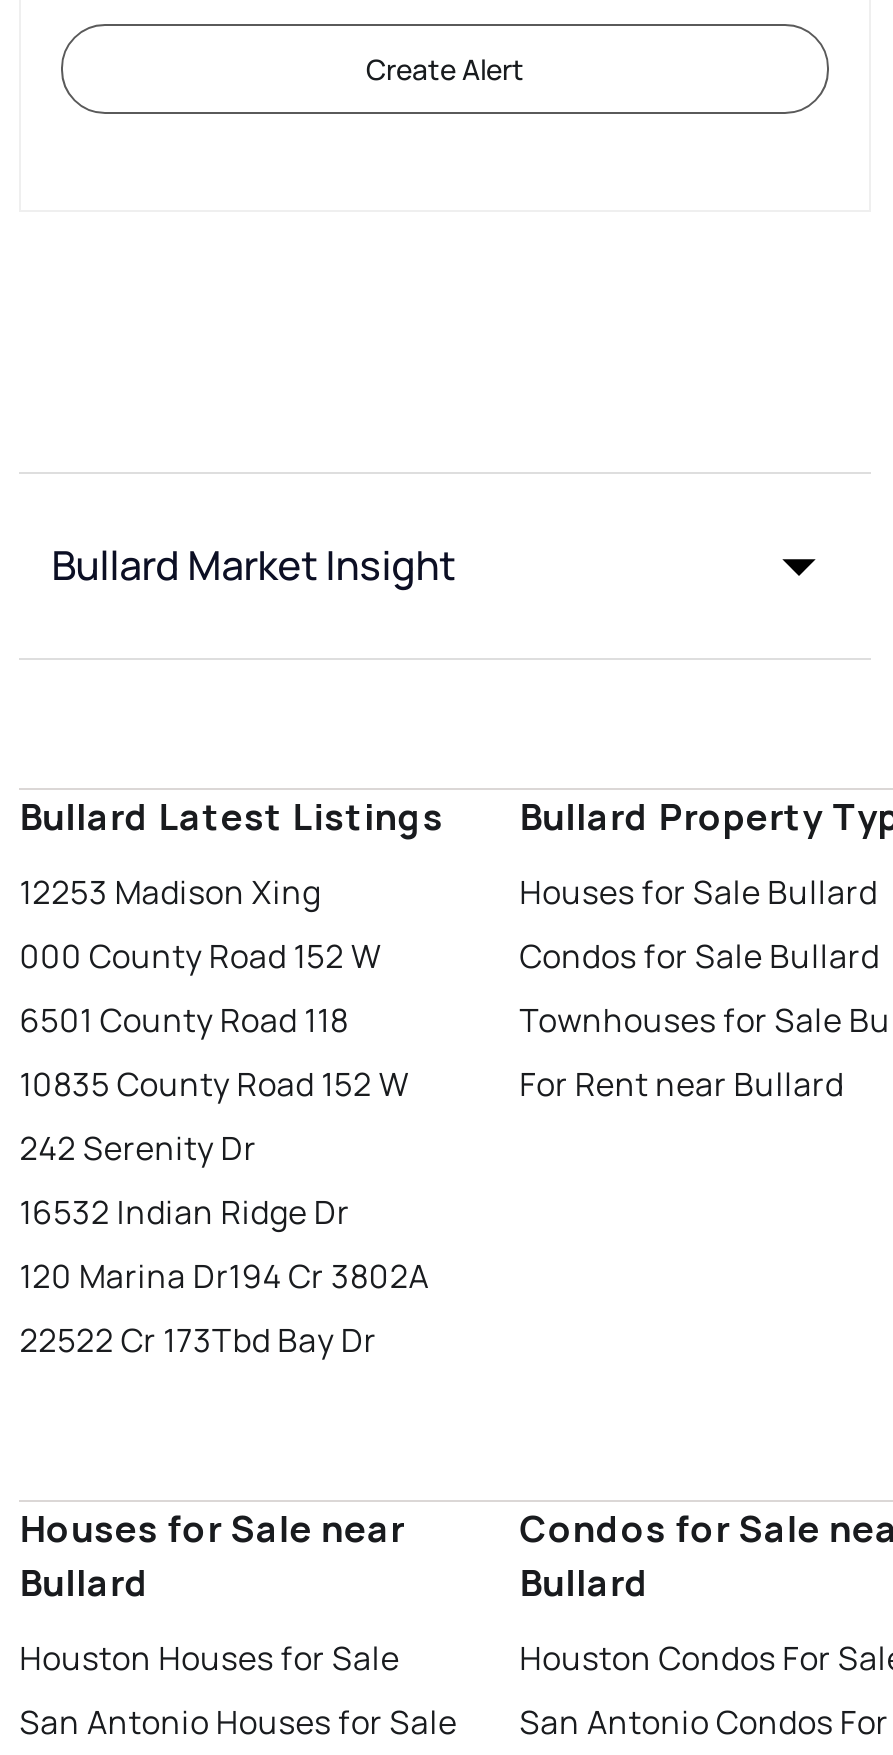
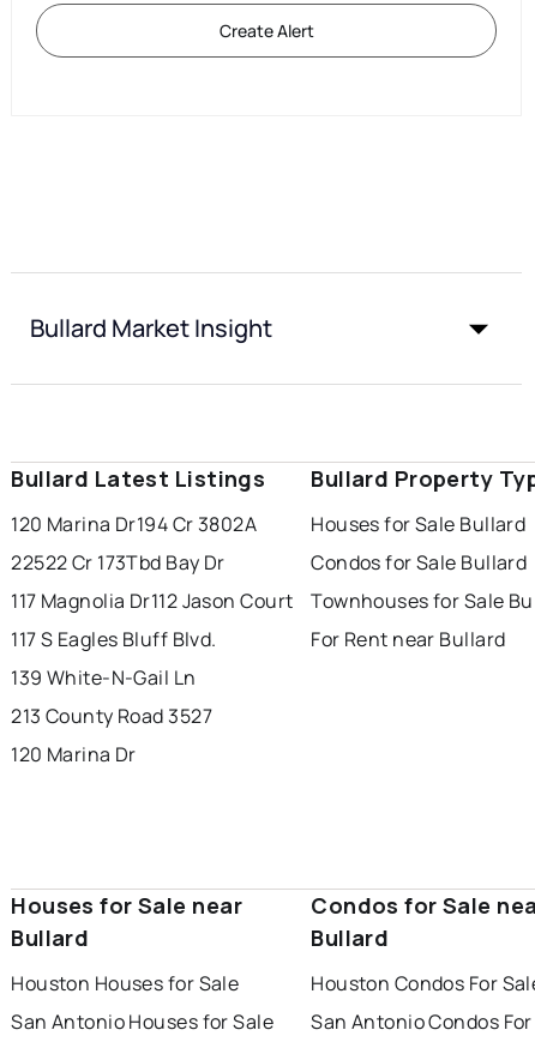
- 12253 Madison Xing
- 000 County Road 152 W
- 6501 County Road 118
- 10835 County Road 152 W
- 242 Serenity Dr
- 16532 Indian Ridge Dr

+ 117 Magnolia Dr112 Jason Court
+ 117 S Eagles Bluff Blvd.
+ 139 White-N-Gail Ln
+ 213 County Road 3527
+ 120 Marina Dr

moved up: 120 Marina Dr194 Cr 3802A | 22522 Cr 173Tbd Bay Dr
